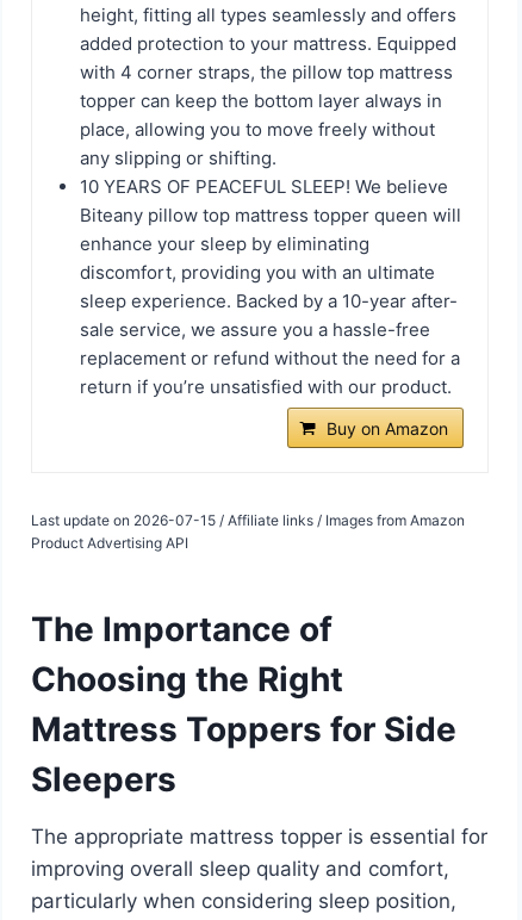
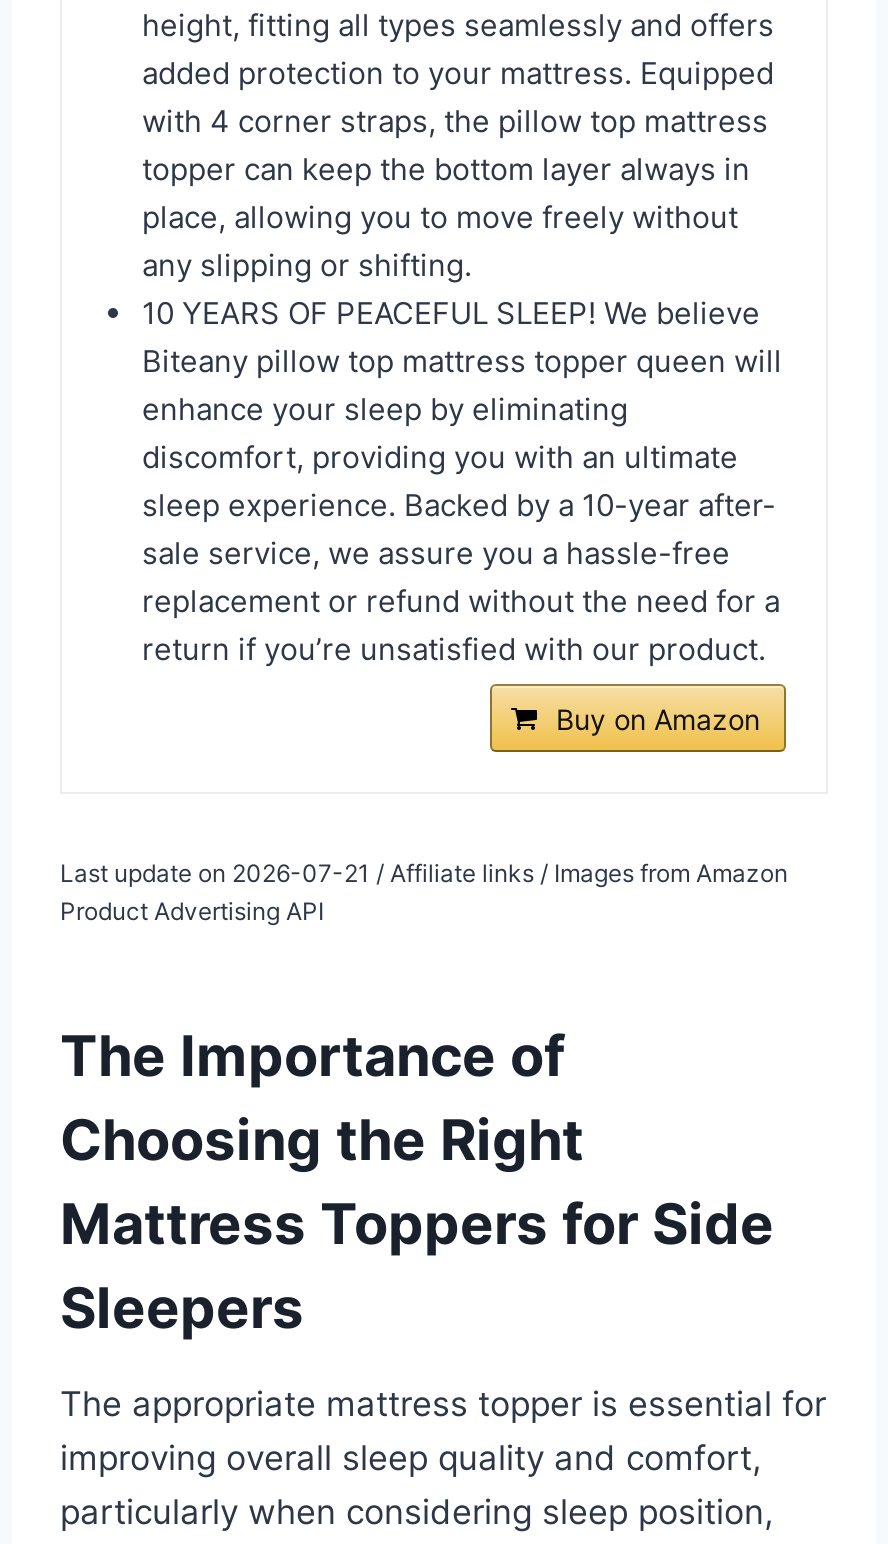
- Last update on 2026-07-15 / Affiliate links / Images from Amazon
+ Last update on 2026-07-21 / Affiliate links / Images from Amazon
